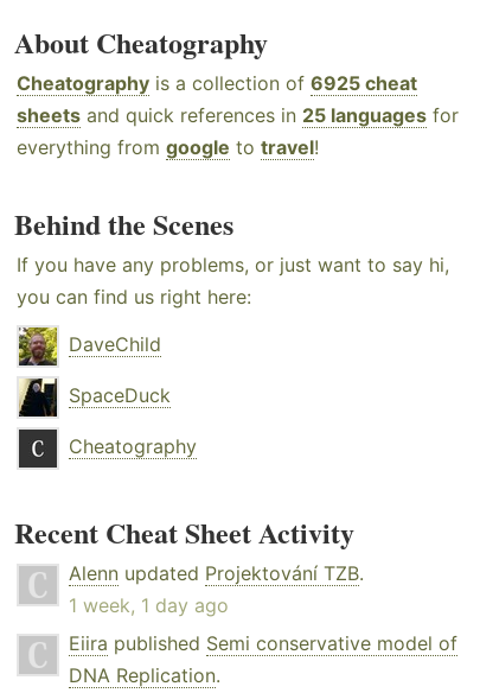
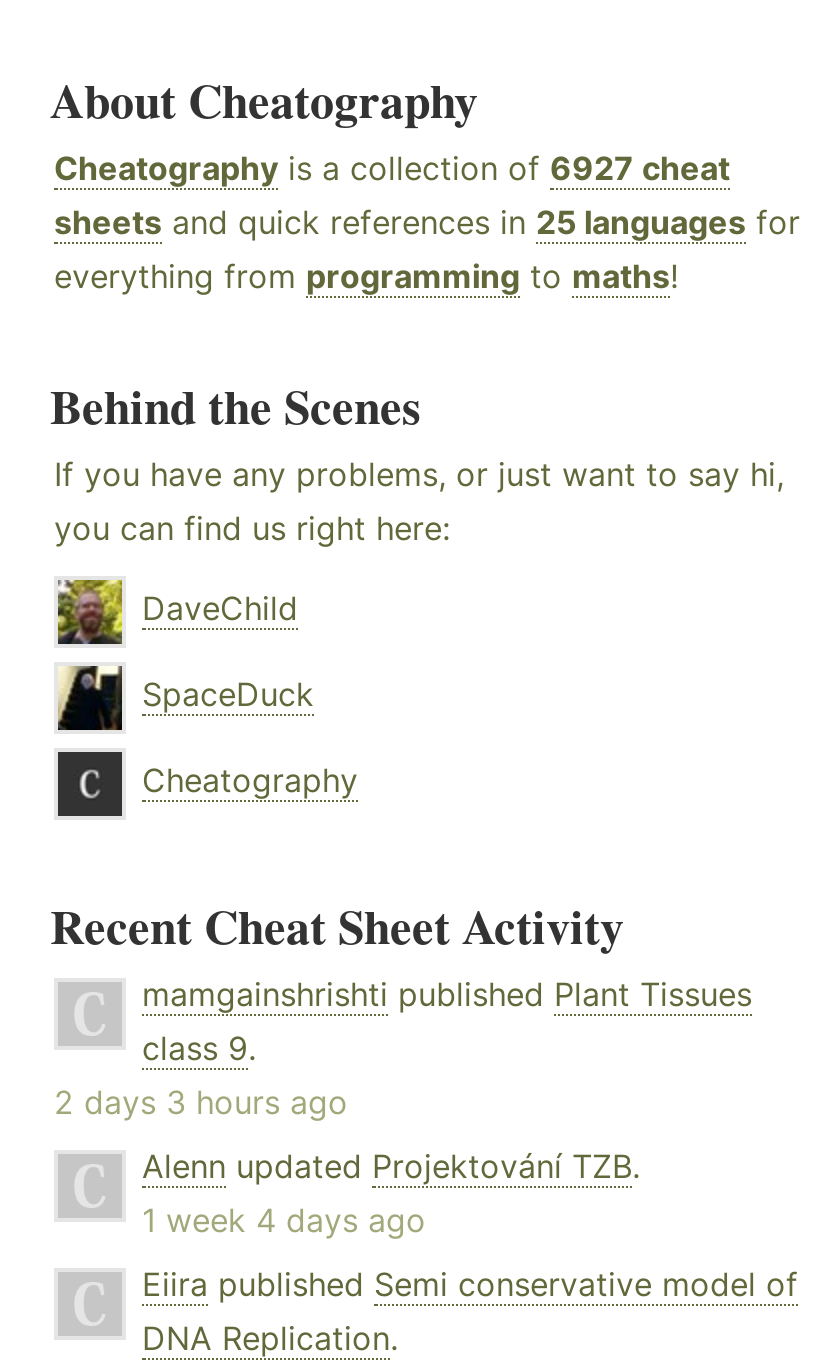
- Cheatography is a collection of 6925 cheat
+ Cheatography is a collection of 6927 cheat

- everything from google to travel!
+ everything from programming to maths!

+ mamgainshrishti published Plant Tissues
+ class 9.
+ 2 days 3 hours ago

- 1 week, 1 day ago
+ 1 week 4 days ago
